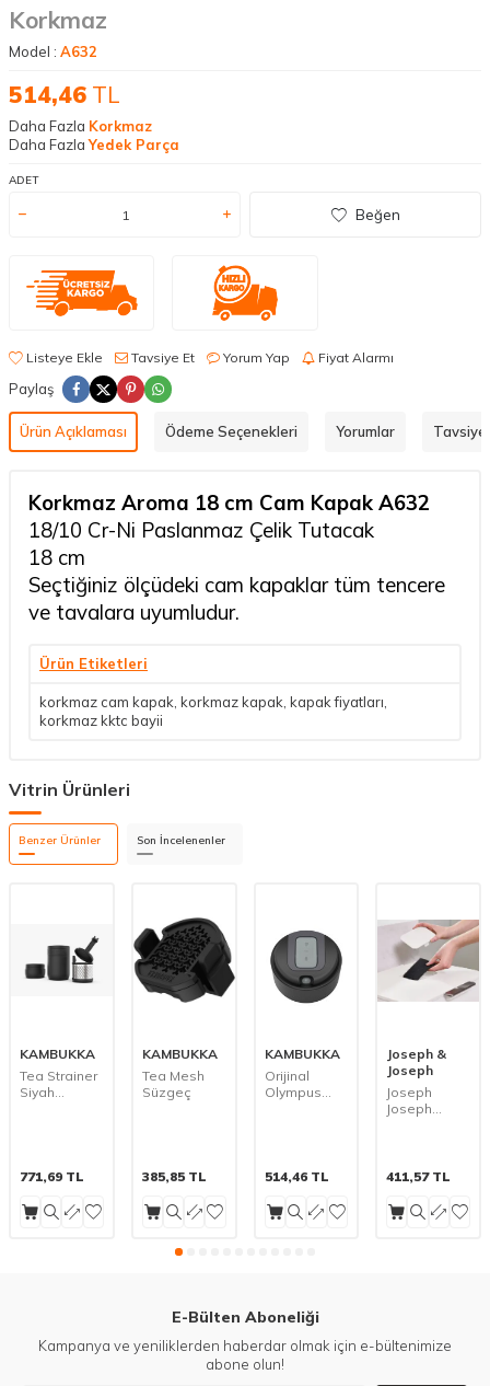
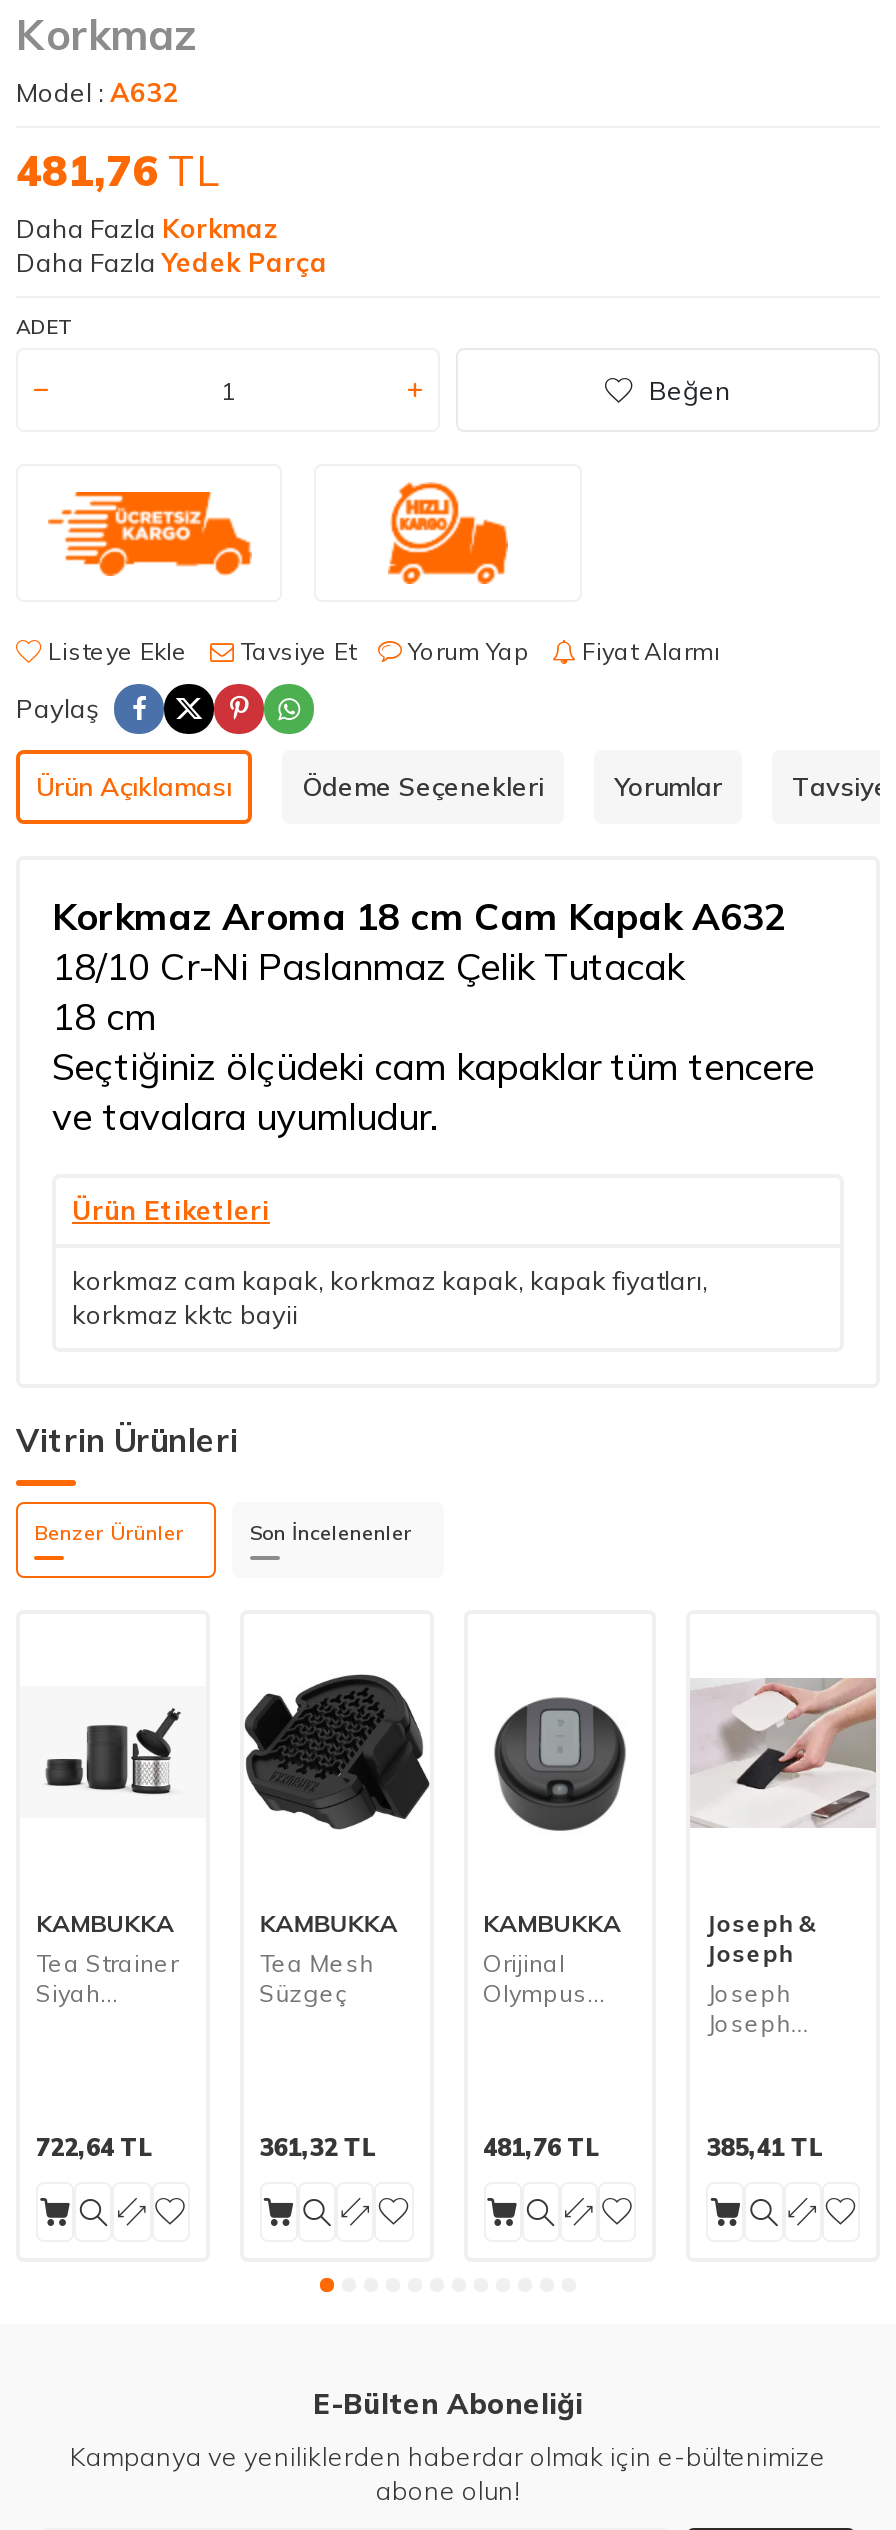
- 514,46 TL
+ 481,76 TL

- 771,69 TL
+ 722,64 TL

- 385,85 TL
+ 361,32 TL

- 514,46 TL
+ 481,76 TL

- 411,57 TL
+ 385,41 TL
